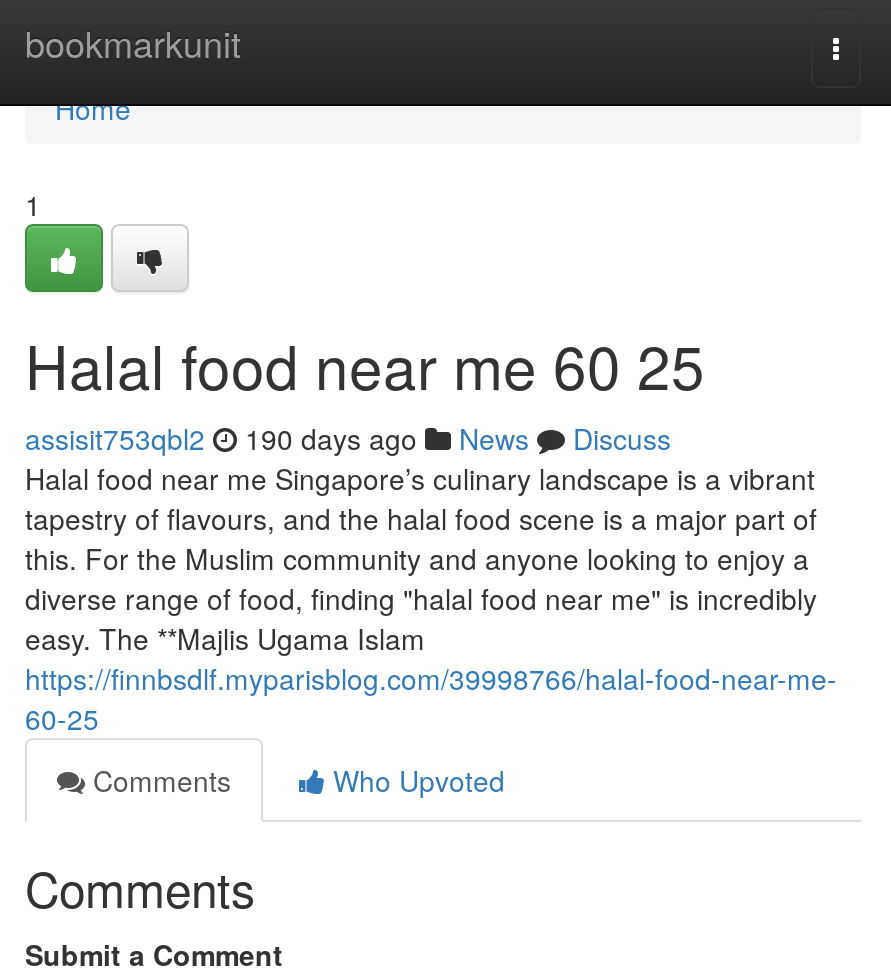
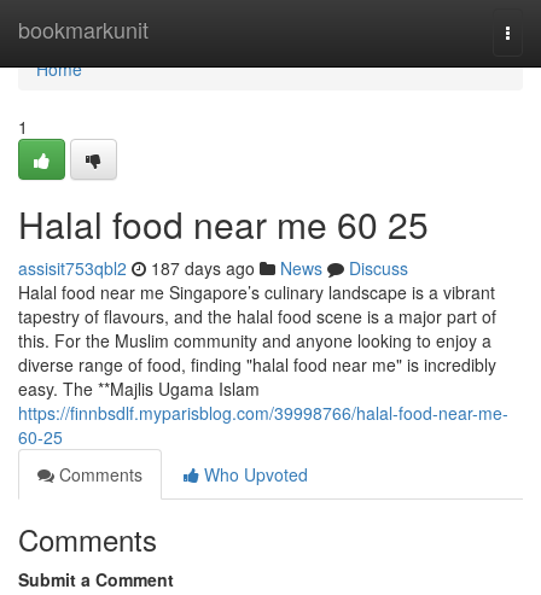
- assisit753qbl2 190 days ago News Discuss
+ assisit753qbl2 187 days ago News Discuss
